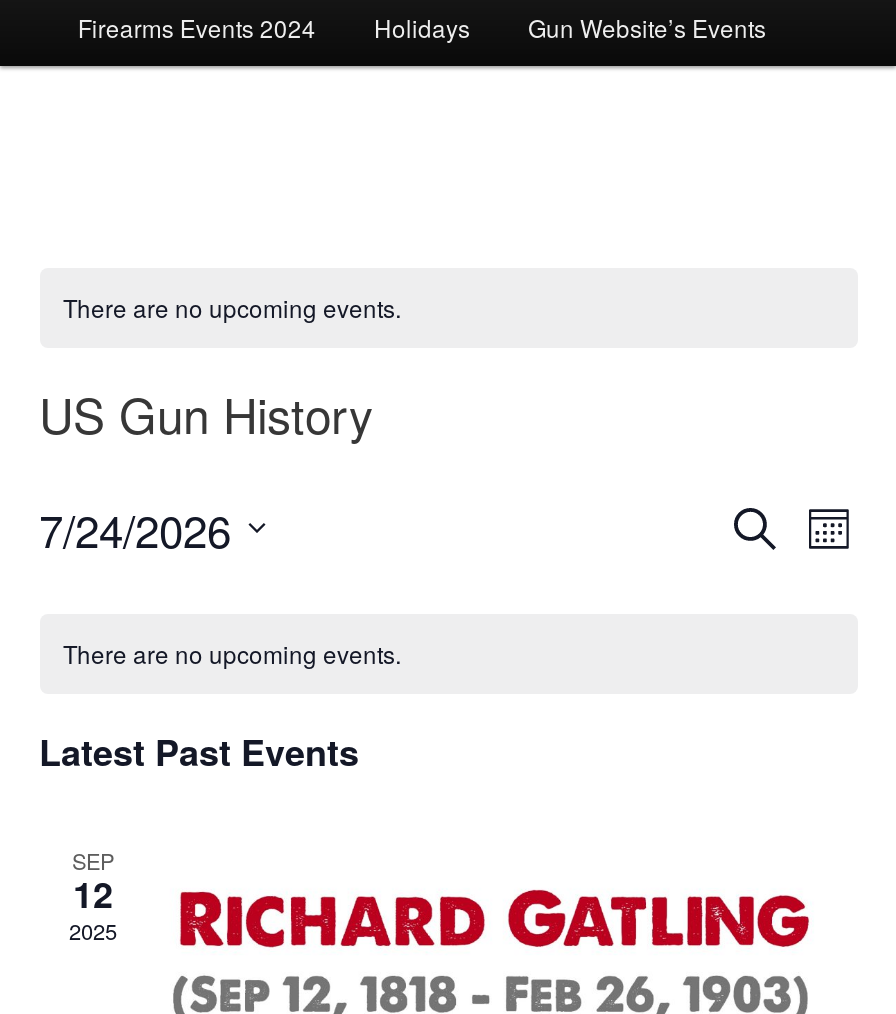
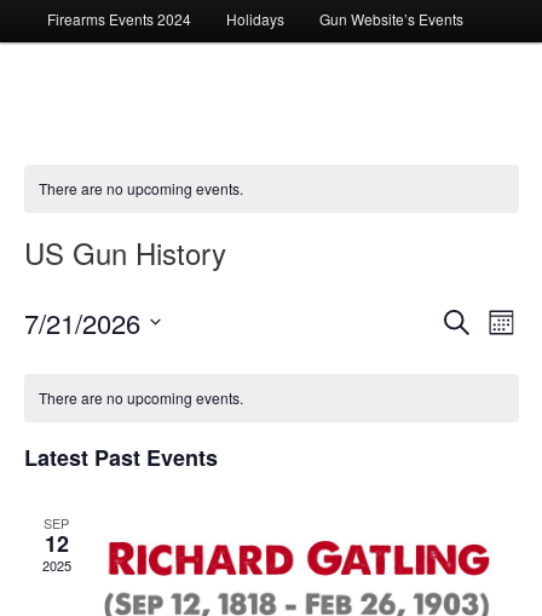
- 7/24/2026
+ 7/21/2026
